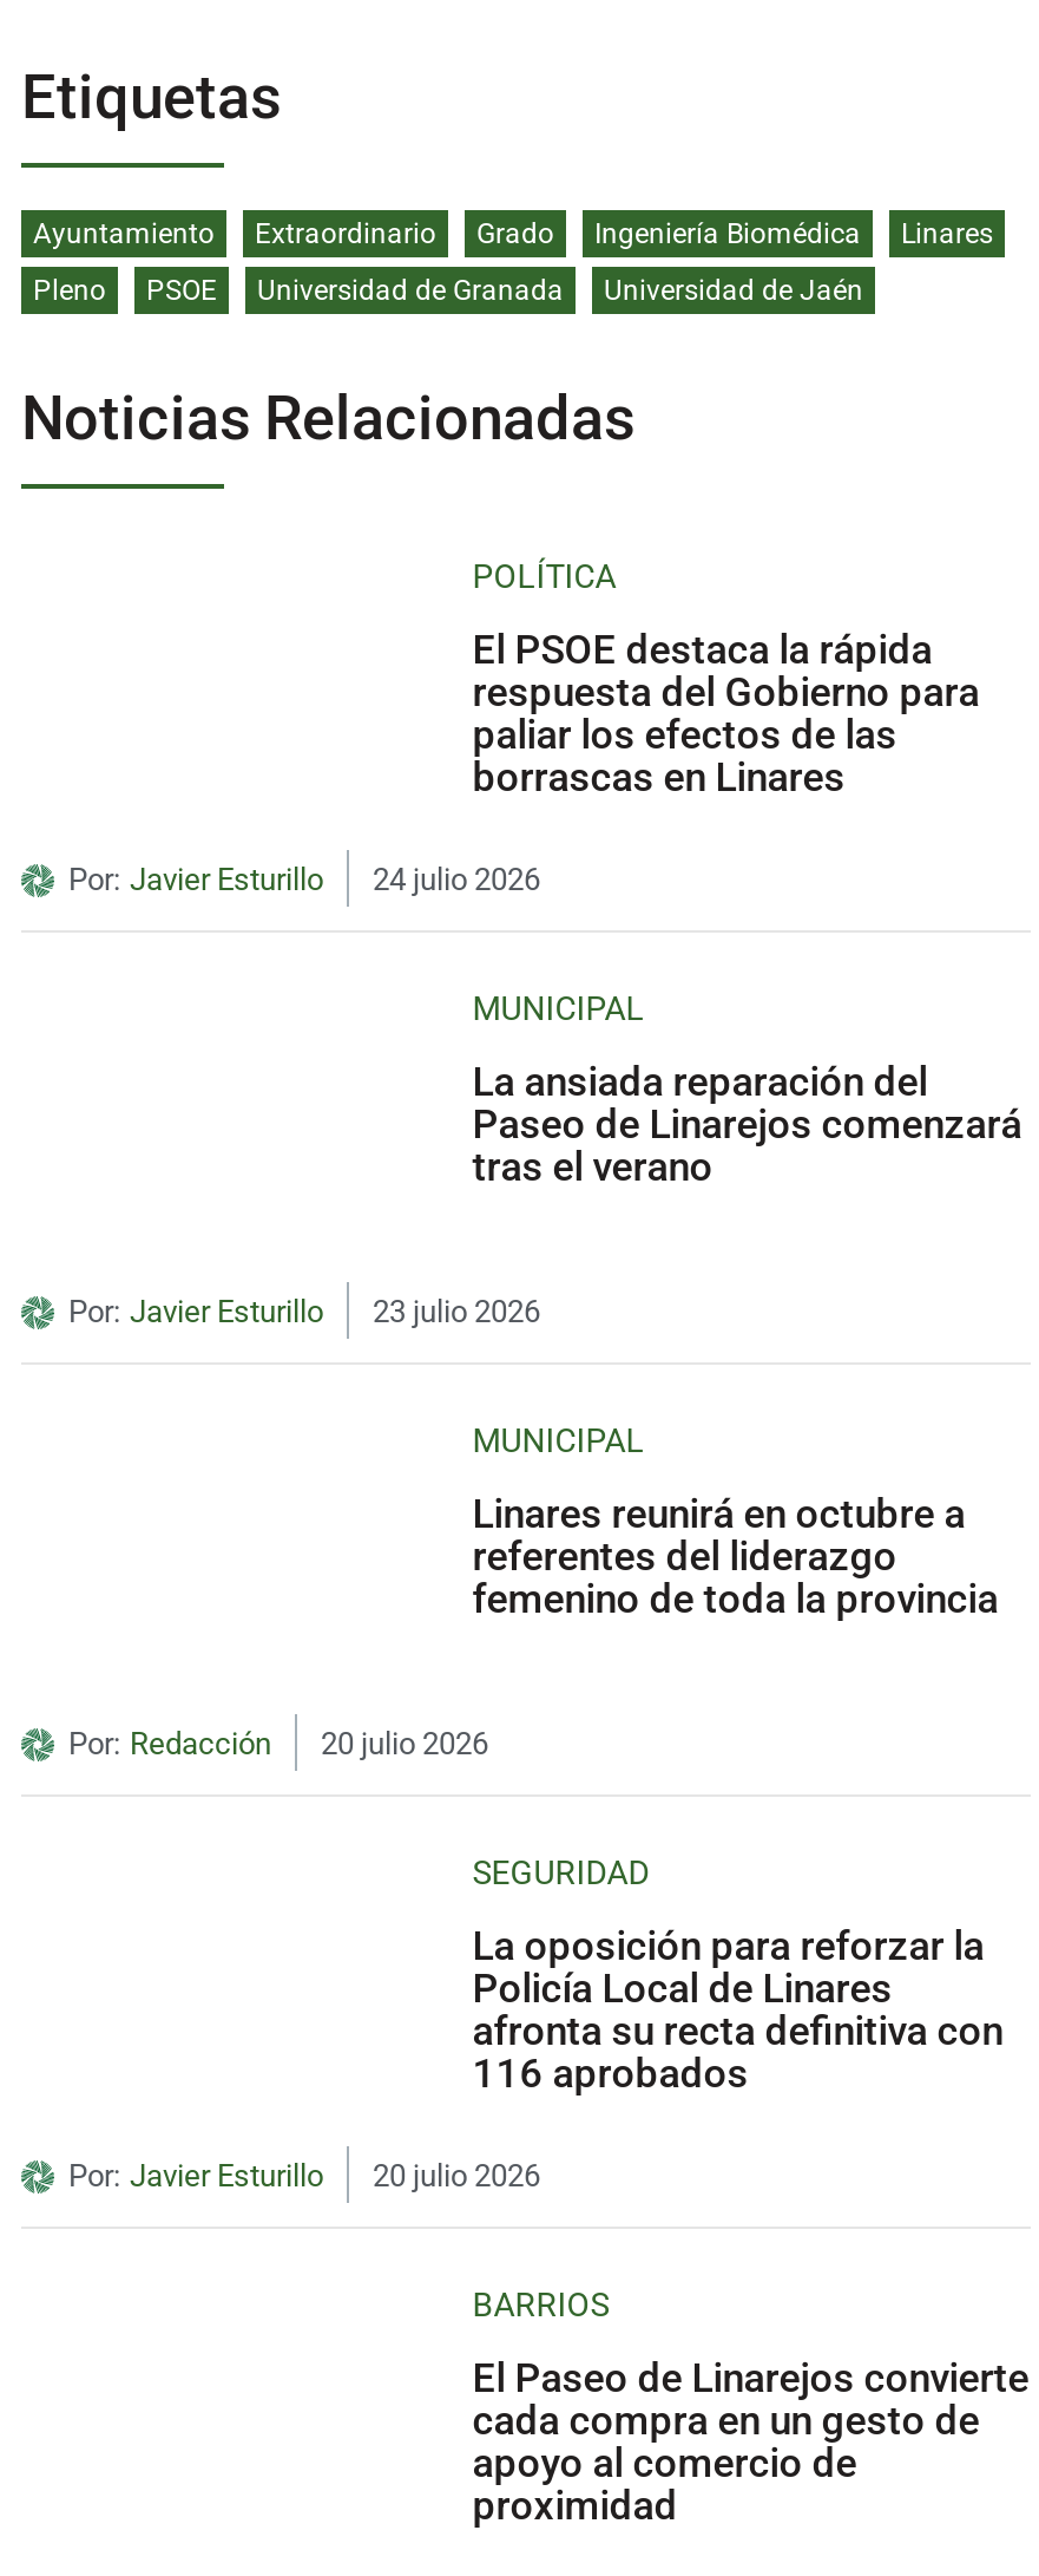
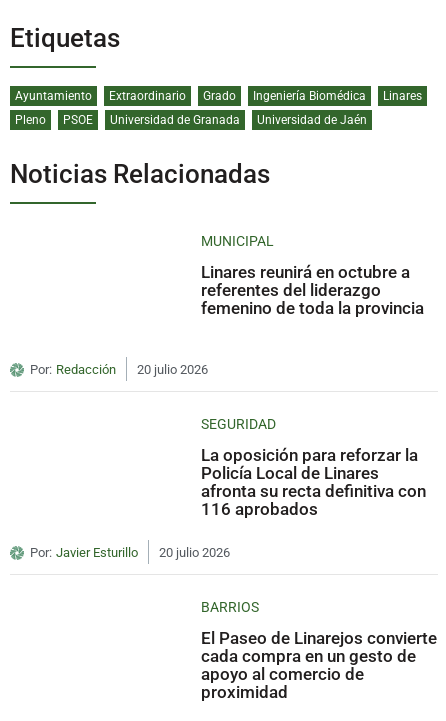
- POLÍTICA
- El PSOE destaca la rápida
- respuesta del Gobierno para
- paliar los efectos de las
- borrascas en Linares
- Por: Javier Esturillo
- 24 julio 2026
- MUNICIPAL
- La ansiada reparación del
- Paseo de Linarejos comenzará
- tras el verano
- Por: Javier Esturillo
- 23 julio 2026
